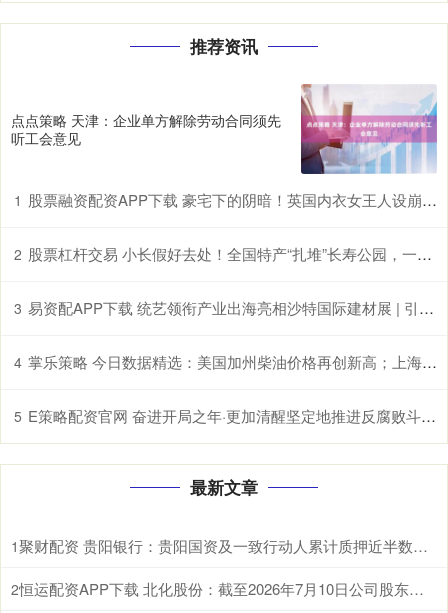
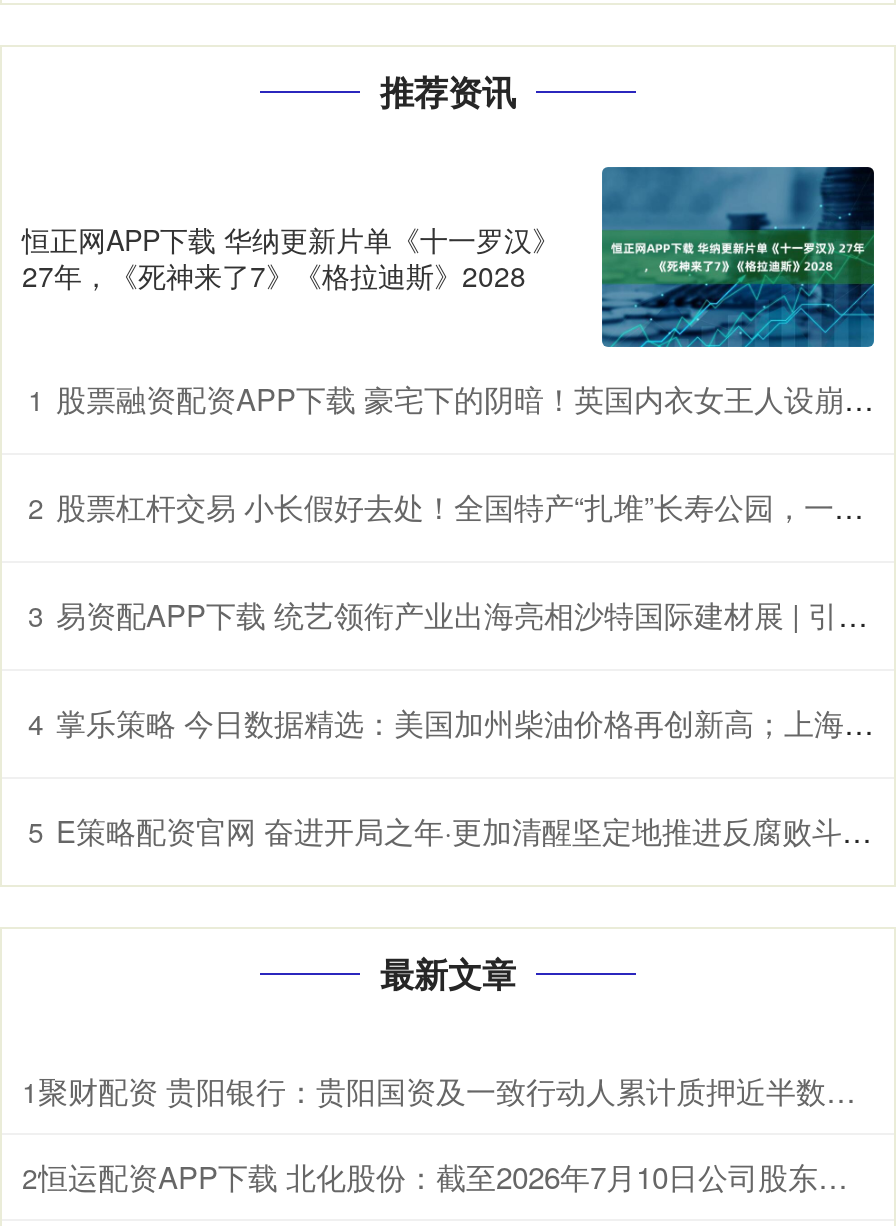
- [image]
- 点点策略 天津：企业单方解除劳动合同须先
- 听工会意见
+ [image]
+ 恒正网APP下载 华纳更新片单《十一罗汉》
+ 27年，《死神来了7》《格拉迪斯》2028
